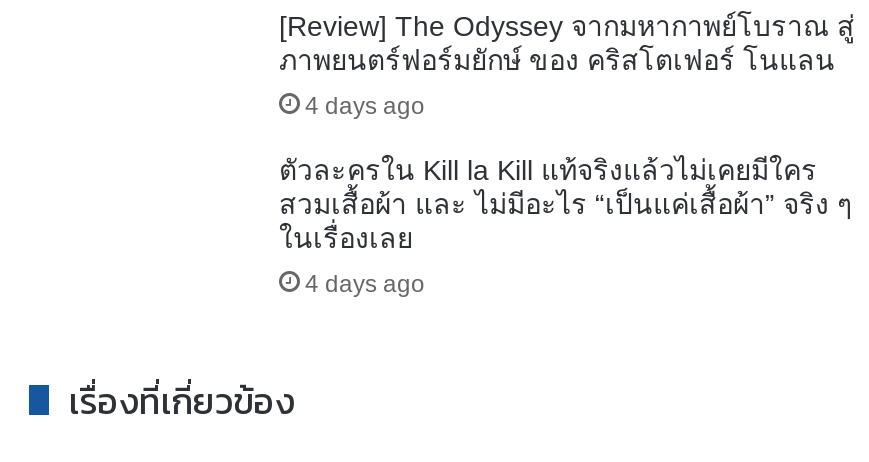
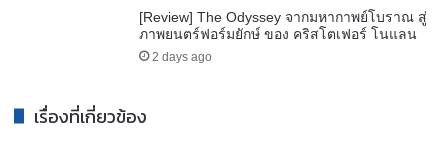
- 4 days ago
- ตัวละครใน Kill la Kill แท้จริงแล้วไม่เคยมีใคร
- สวมเสื้อผ้า และ ไม่มีอะไร “เป็นแค่เสื้อผ้า” จริง ๆ
- ในเรื่องเลย
- 4 days ago
+ 2 days ago
